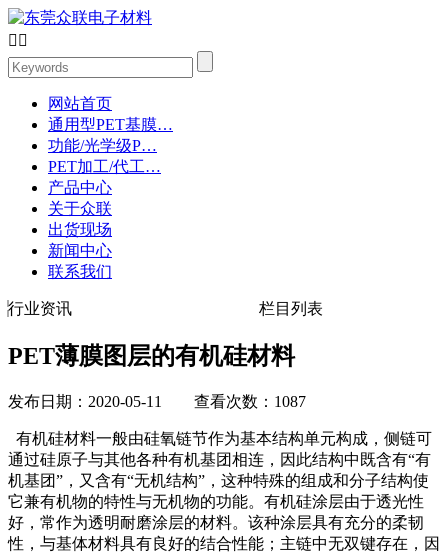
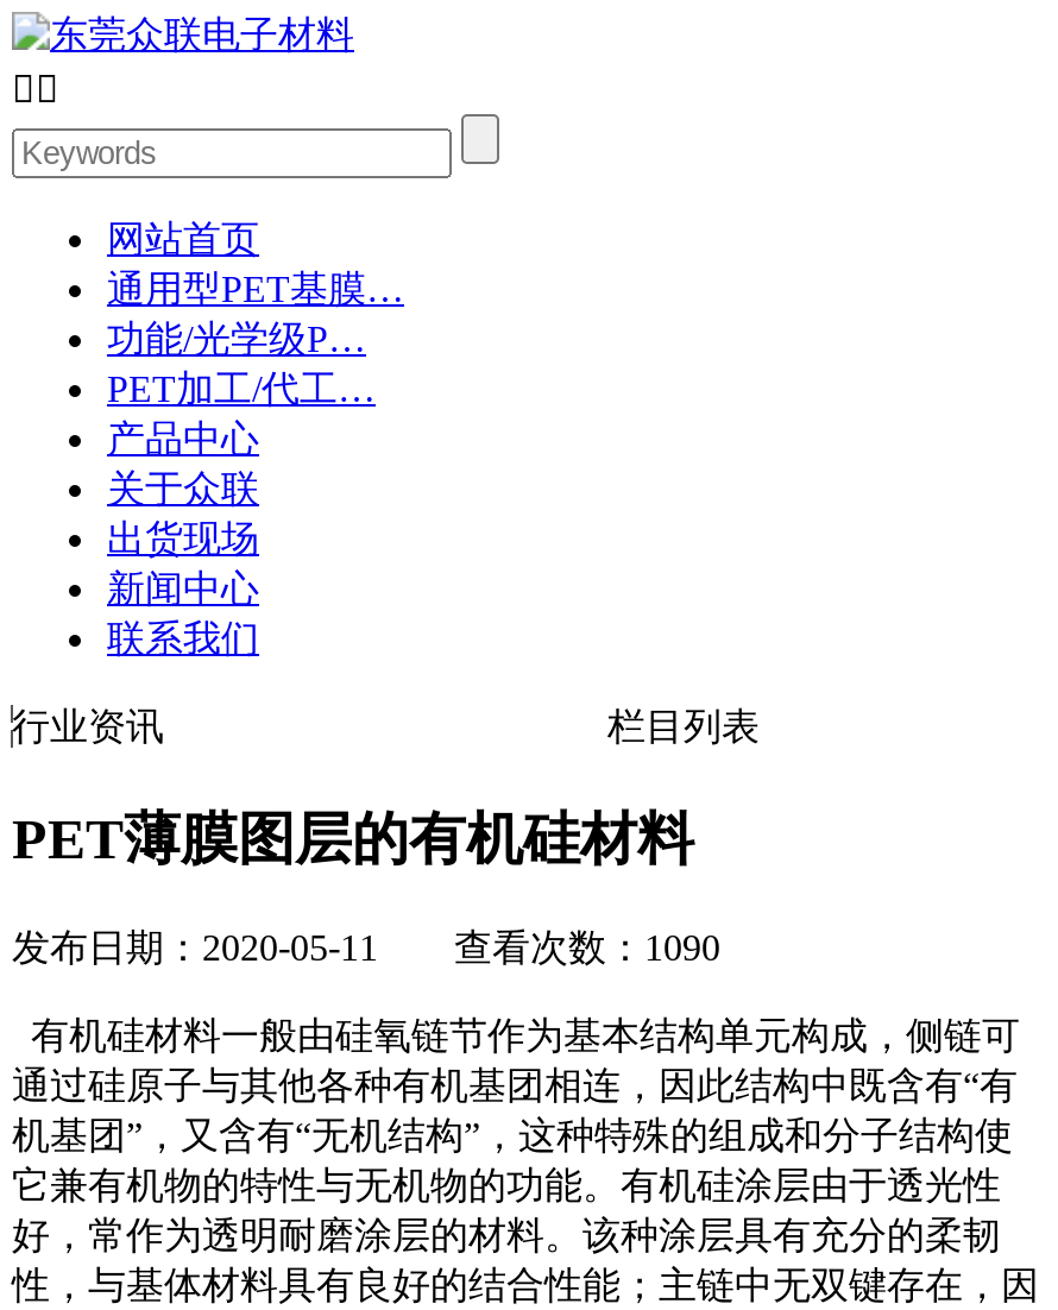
- 发布日期：2020-05-11 查看次数：1087
+ 发布日期：2020-05-11 查看次数：1090
